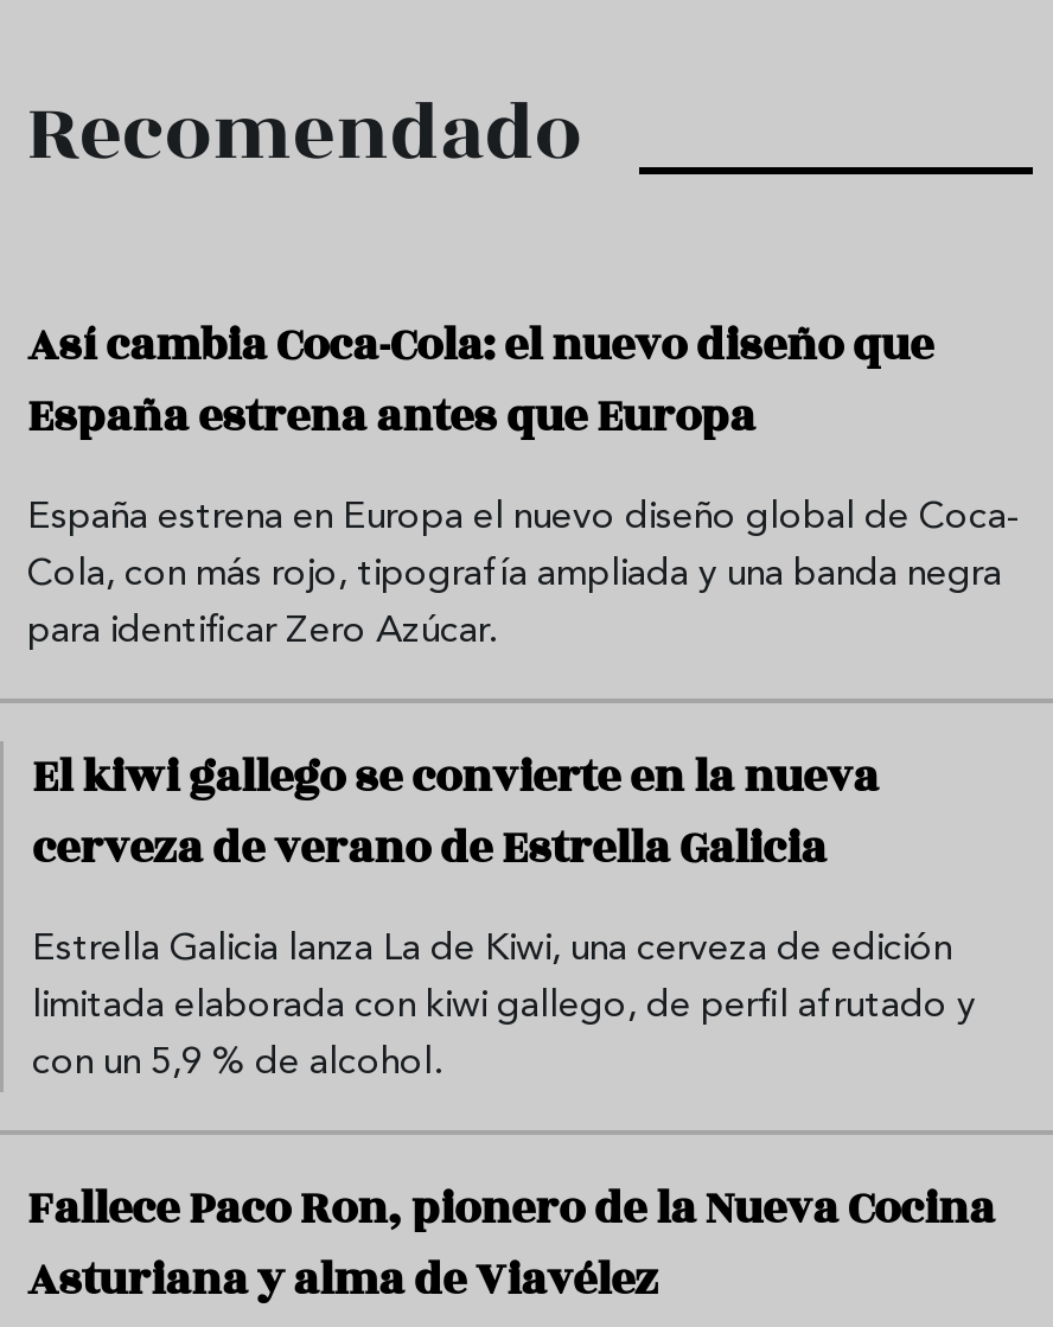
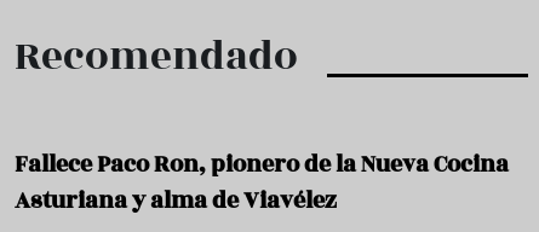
- Así cambia Coca-Cola: el nuevo diseño que
- España estrena antes que Europa
- España estrena en Europa el nuevo diseño global de Coca-
- Cola, con más rojo, tipografía ampliada y una banda negra
- para identificar Zero Azúcar.
- El kiwi gallego se convierte en la nueva
- cerveza de verano de Estrella Galicia
- Estrella Galicia lanza La de Kiwi, una cerveza de edición
- limitada elaborada con kiwi gallego, de perfil afrutado y
- con un 5,9 % de alcohol.
